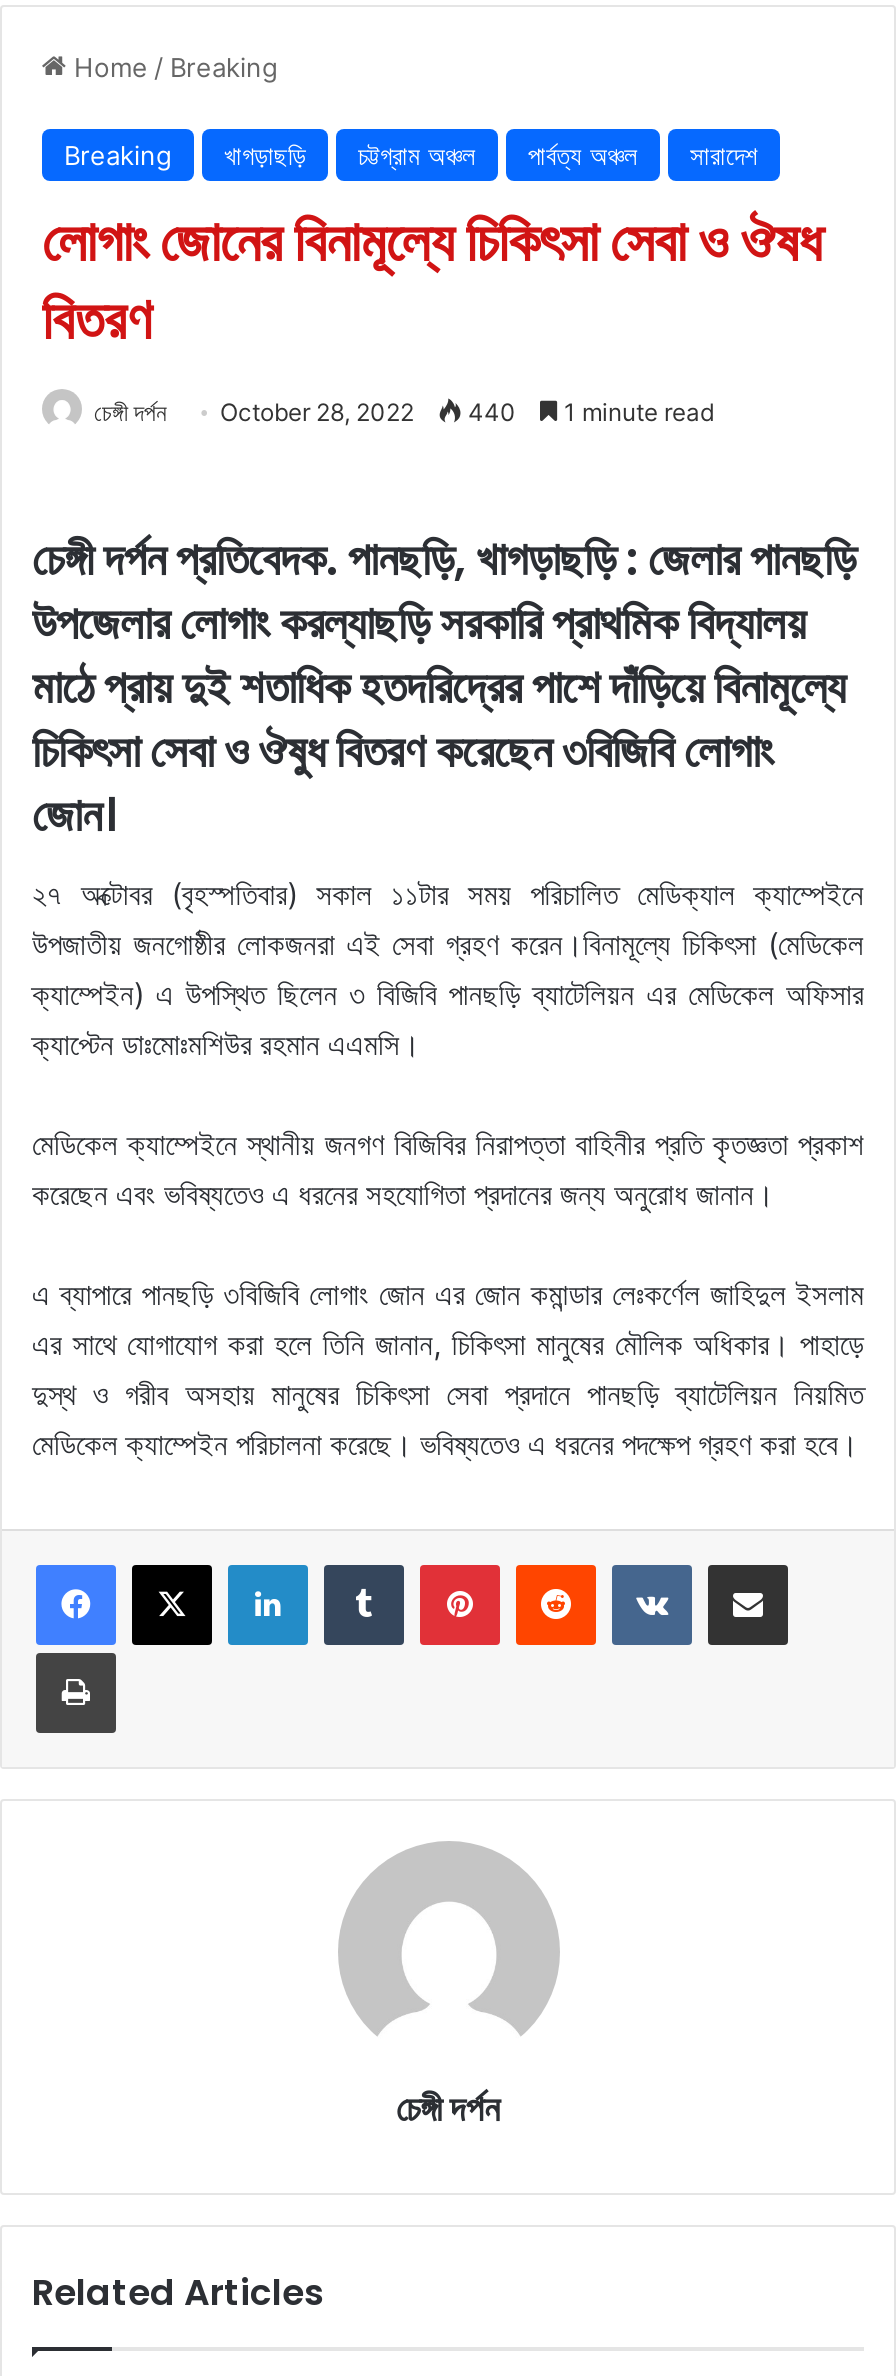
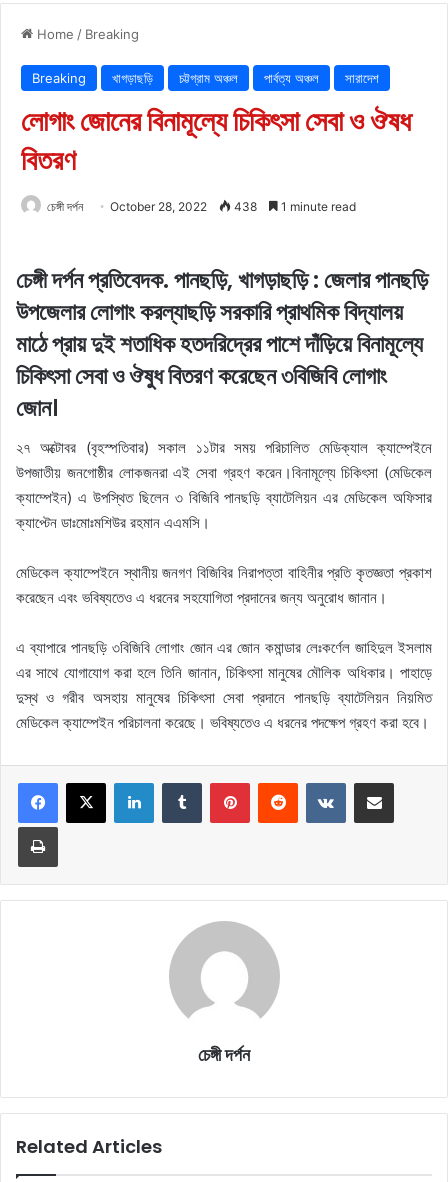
- চেঙ্গী দর্পন October 28, 2022 440 1 minute read
+ চেঙ্গী দর্পন October 28, 2022 438 1 minute read
